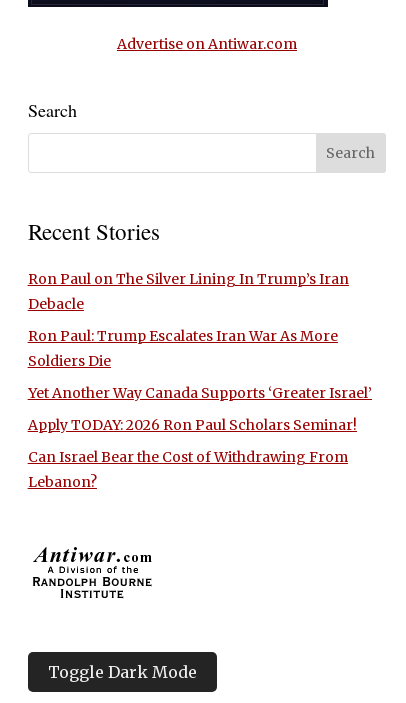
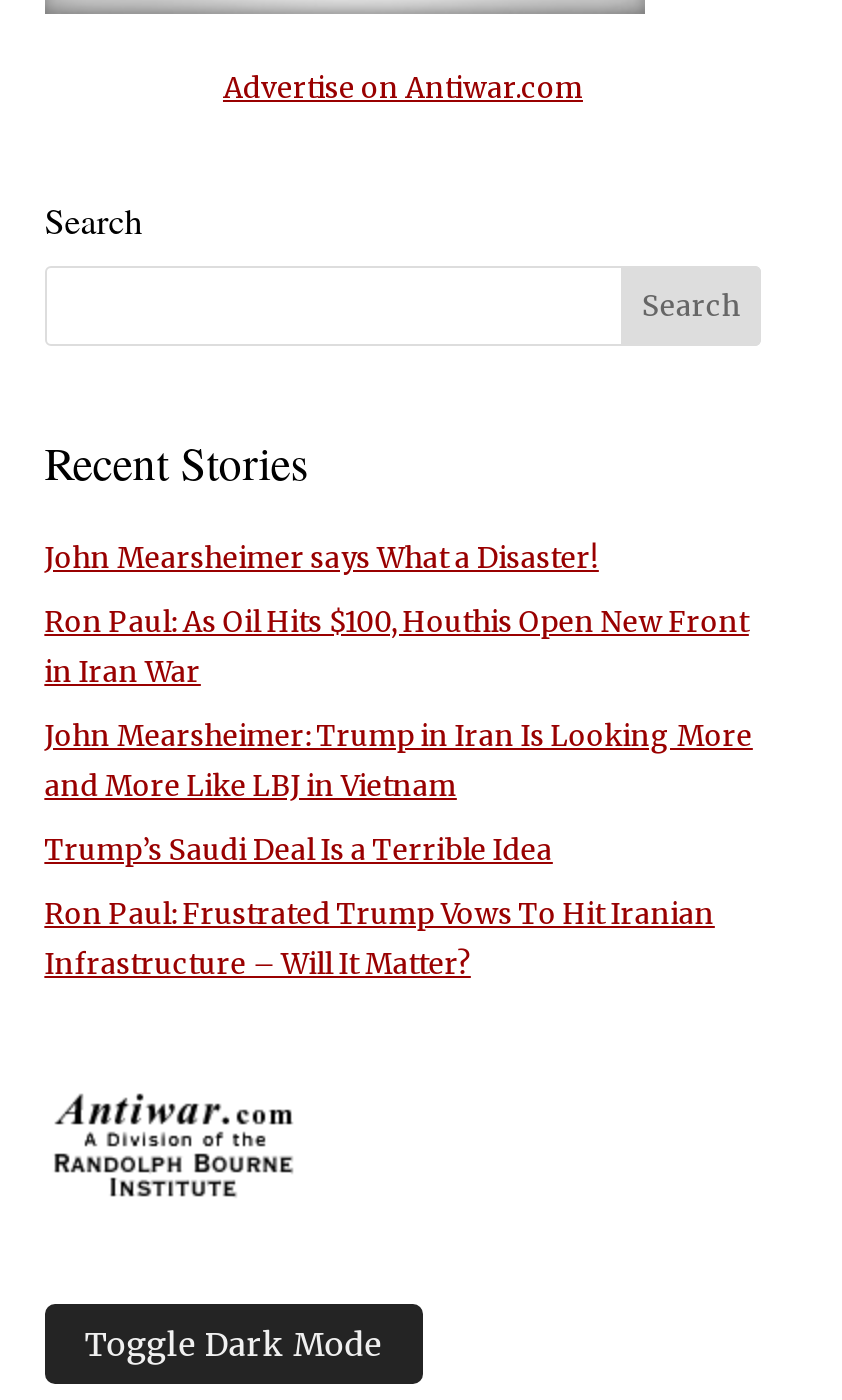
- Ron Paul on The Silver Lining In Trump’s Iran
- Debacle
+ John Mearsheimer says What a Disaster!

- Ron Paul: Trump Escalates Iran War As More
- Soldiers Die
+ Ron Paul: As Oil Hits $100, Houthis Open New Front
+ in Iran War

- Yet Another Way Canada Supports ‘Greater Israel’
+ John Mearsheimer: Trump in Iran Is Looking More
+ and More Like LBJ in Vietnam

- Apply TODAY: 2026 Ron Paul Scholars Seminar!
+ Trump’s Saudi Deal Is a Terrible Idea

- Can Israel Bear the Cost of Withdrawing From
- Lebanon?
+ Ron Paul: Frustrated Trump Vows To Hit Iranian
+ Infrastructure – Will It Matter?
